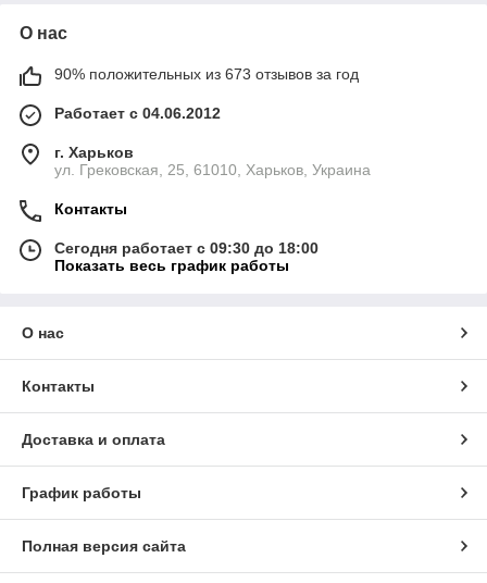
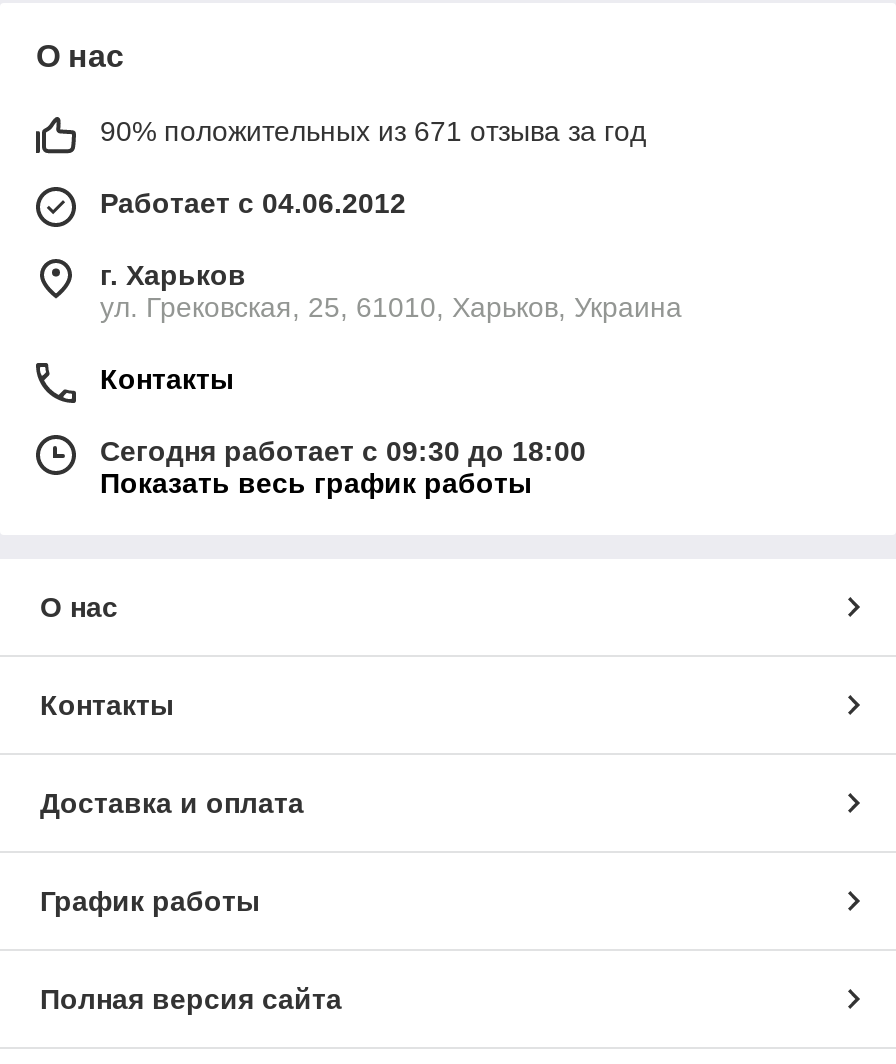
- 90% положительных из 673 отзывов за год
+ 90% положительных из 671 отзыва за год
